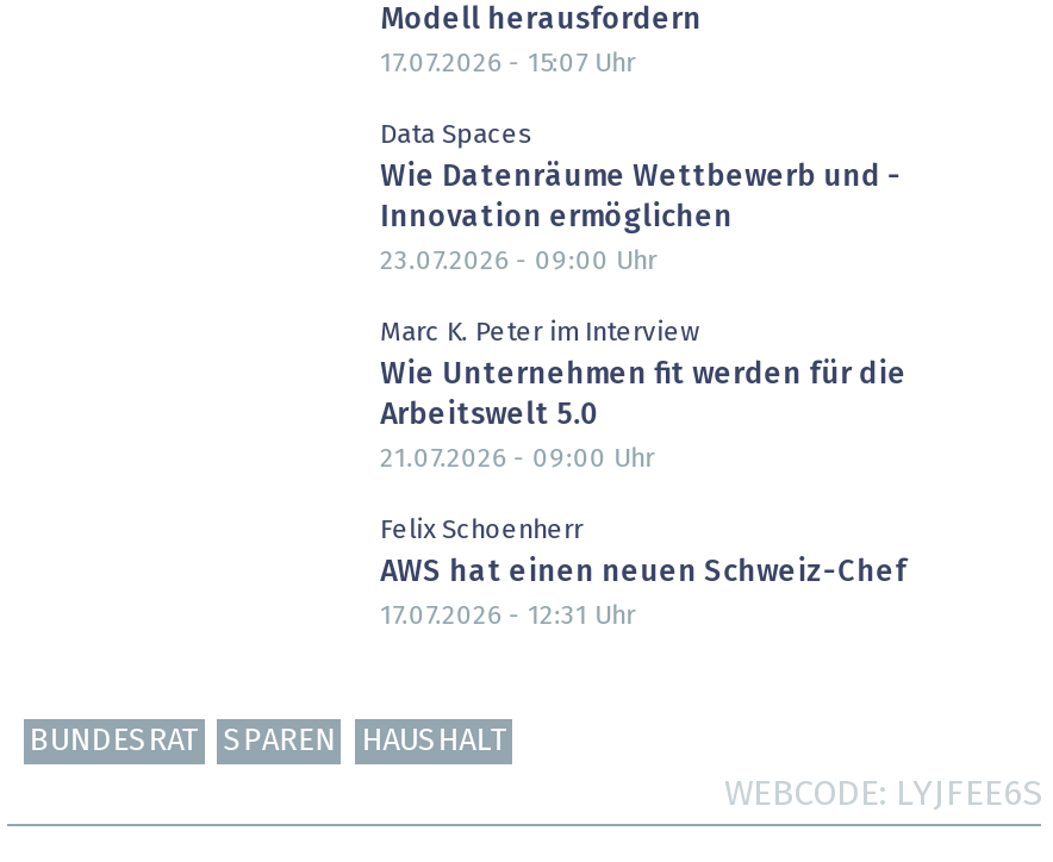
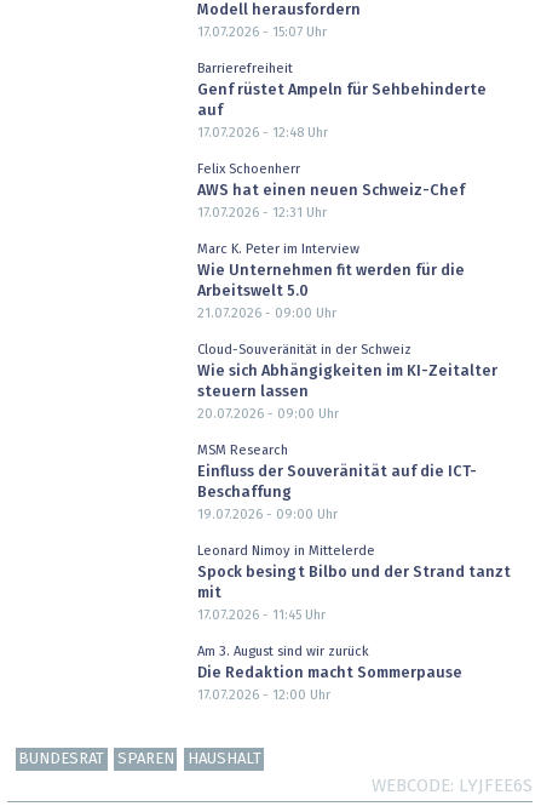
- Data Spaces
- Wie Datenräume Wettbewerb und
- Innovation ermöglichen
- 23.07.2026 - 09:00 Uhr
+ Barrierefreiheit
+ Genf rüstet Ampeln für Sehbehinderte
+ auf
+ 17.07.2026 - 12:48 Uhr

+ Cloud-Souveränität in der Schweiz
+ Wie sich Abhängigkeiten im KI-Zeitalter
+ steuern lassen
+ 20.07.2026 - 09:00 Uhr
+ MSM Research
+ Einfluss der Souveränität auf die ICT-
+ Beschaffung
+ 19.07.2026 - 09:00 Uhr
+ Leonard Nimoy in Mittelerde
+ Spock besingt Bilbo und der Strand tanzt
+ mit
+ 17.07.2026 - 11:45 Uhr
+ Am 3. August sind wir zurück
+ Die Redaktion macht Sommerpause
+ 17.07.2026 - 12:00 Uhr

moved up: Felix Schoenherr | AWS hat einen neuen Schweiz-Chef | 17.07.2026 - 12:31 Uhr
